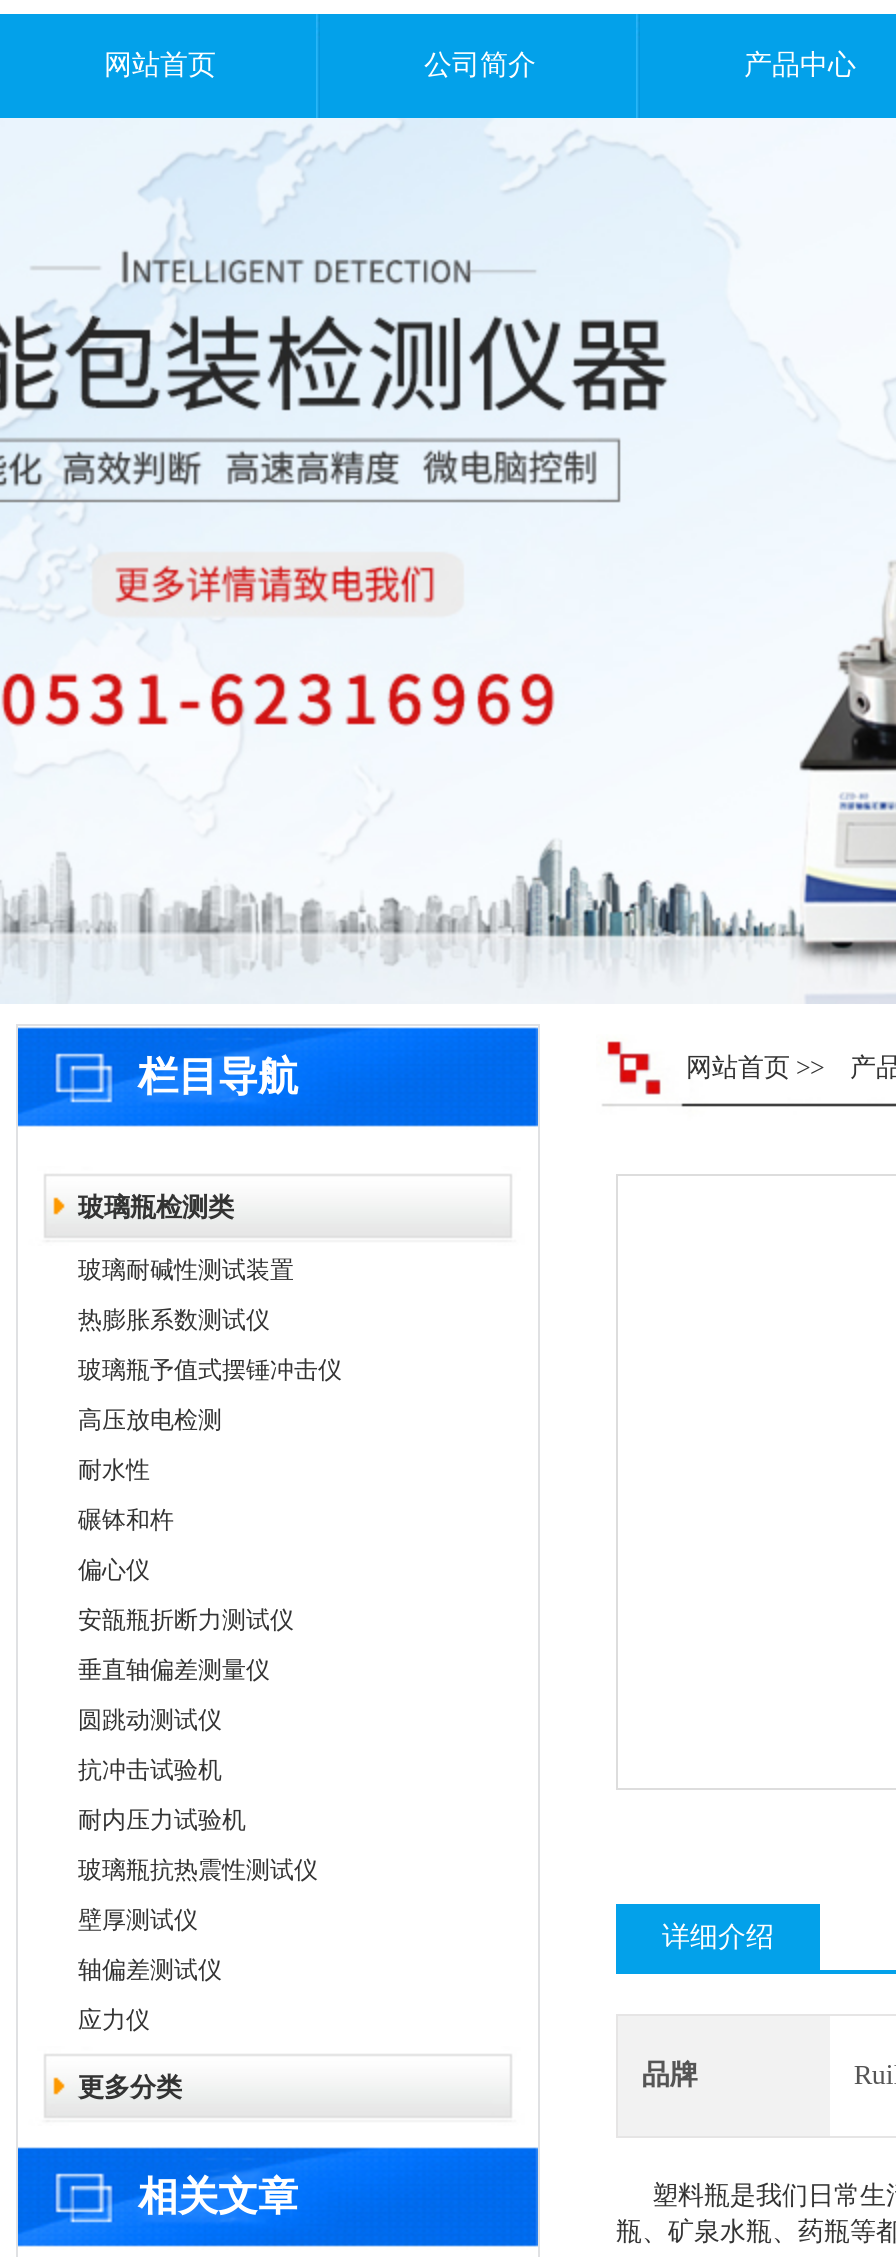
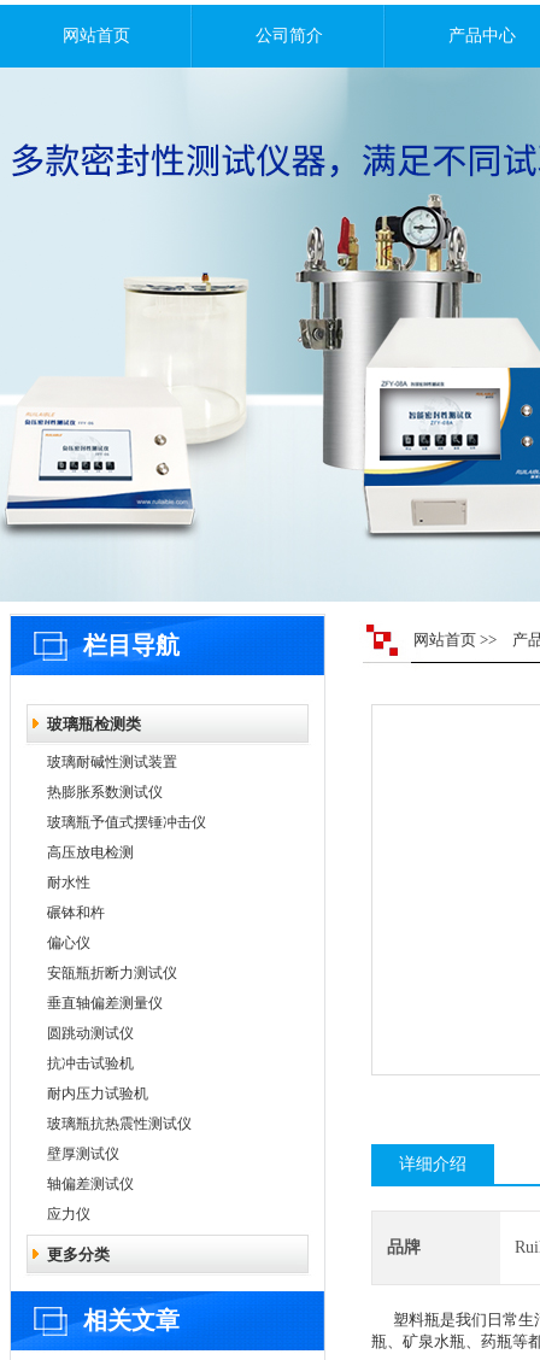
- [image]
+ [image]
